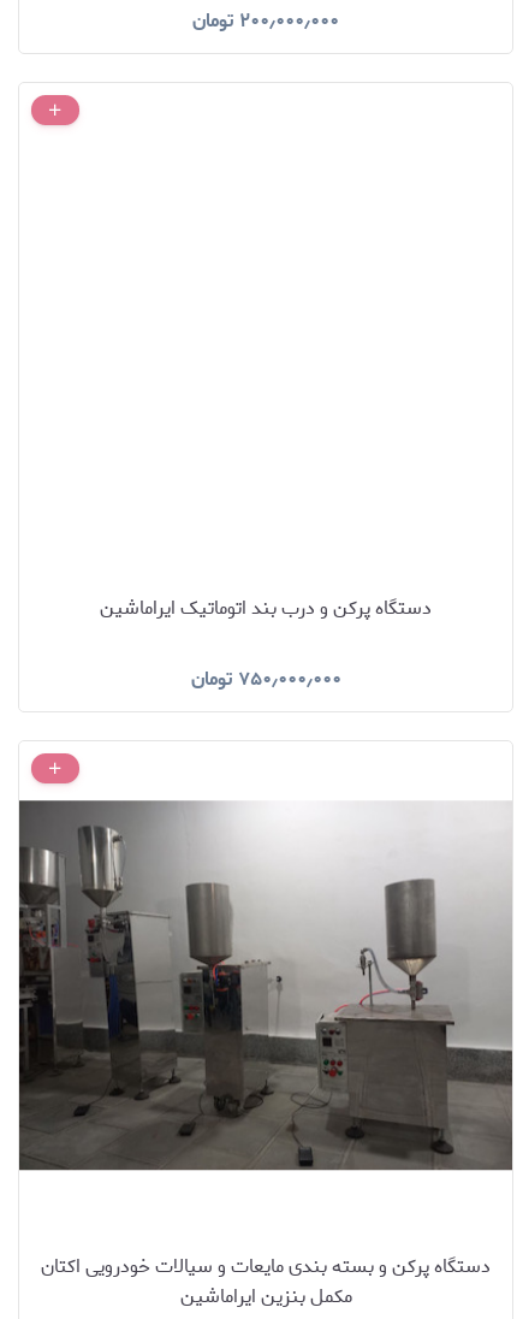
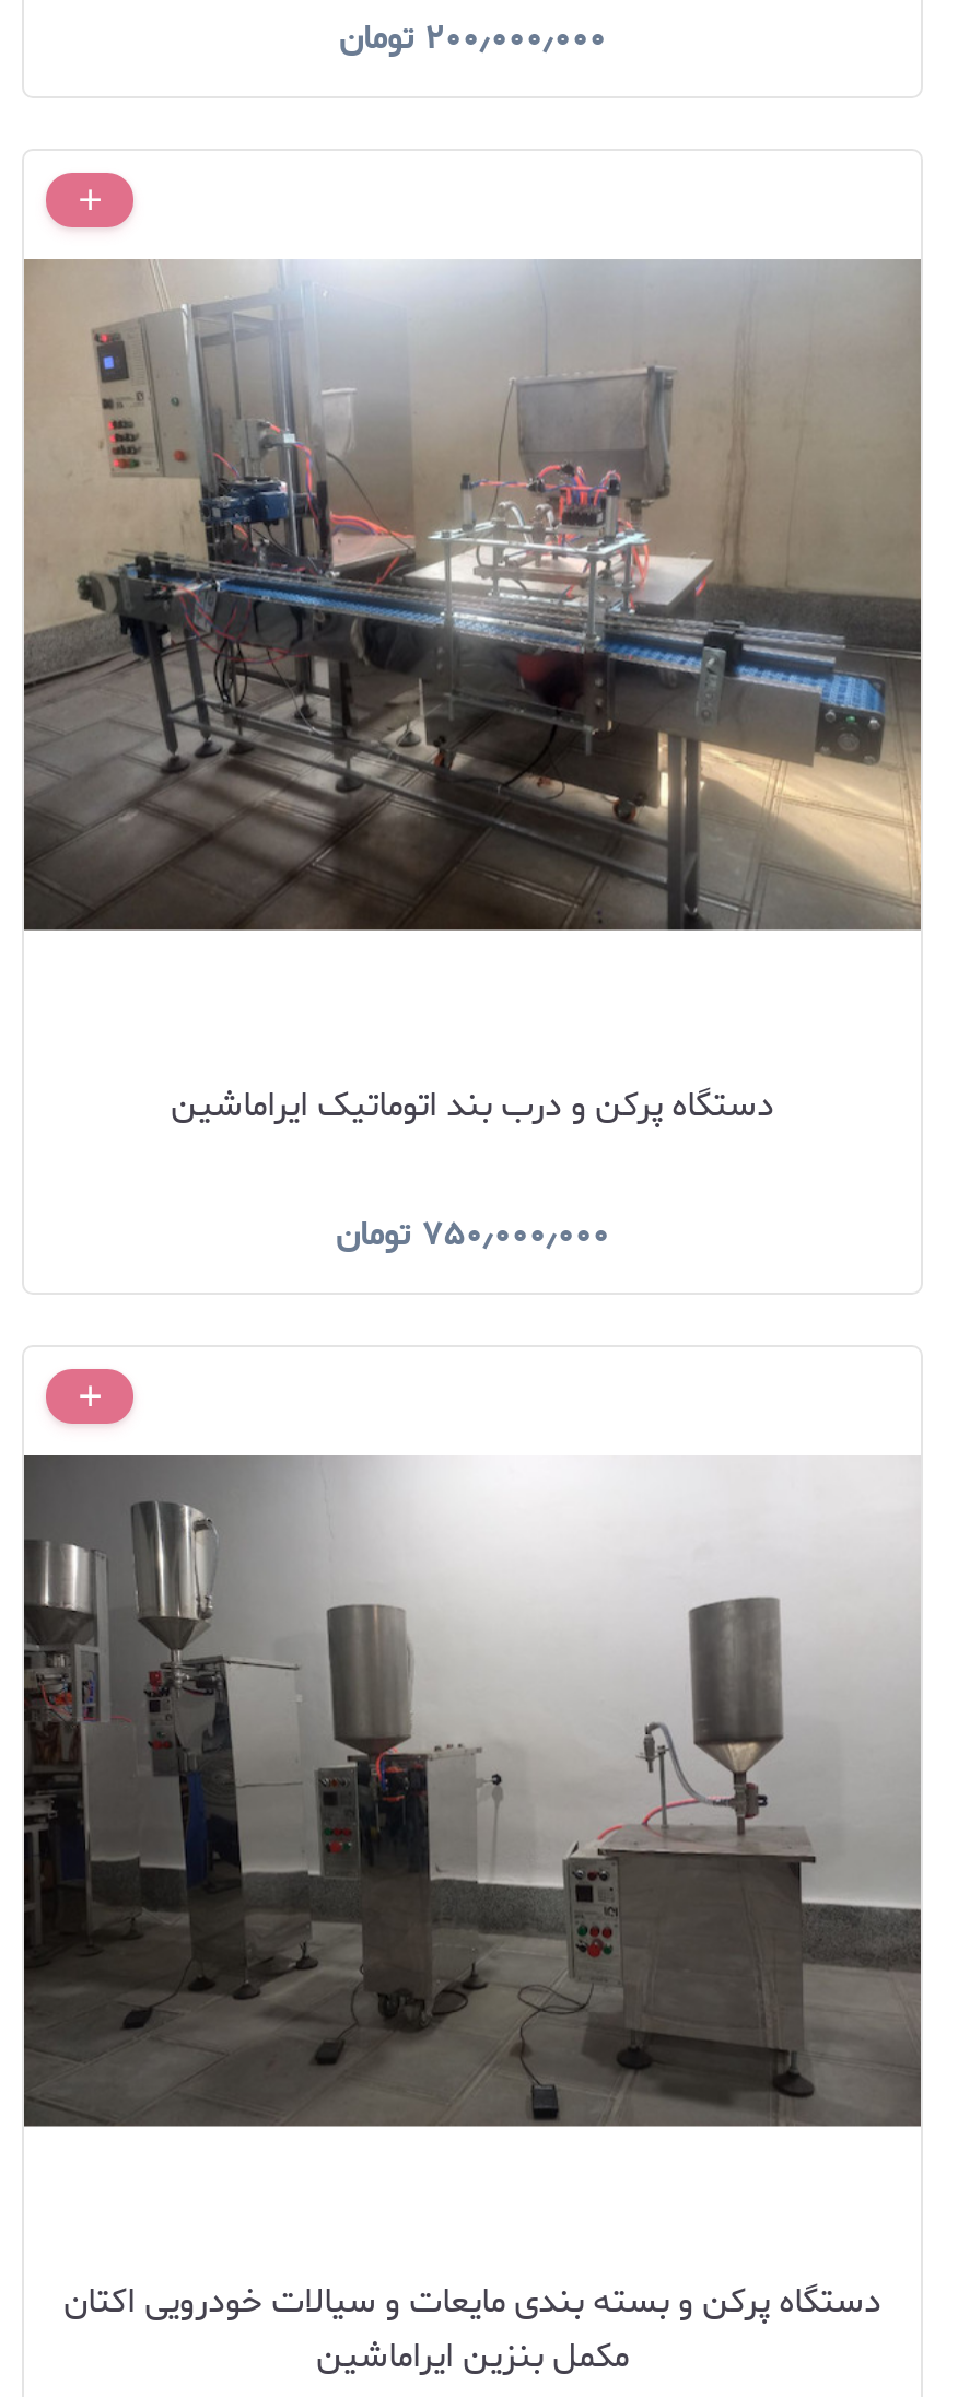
+ [image]
